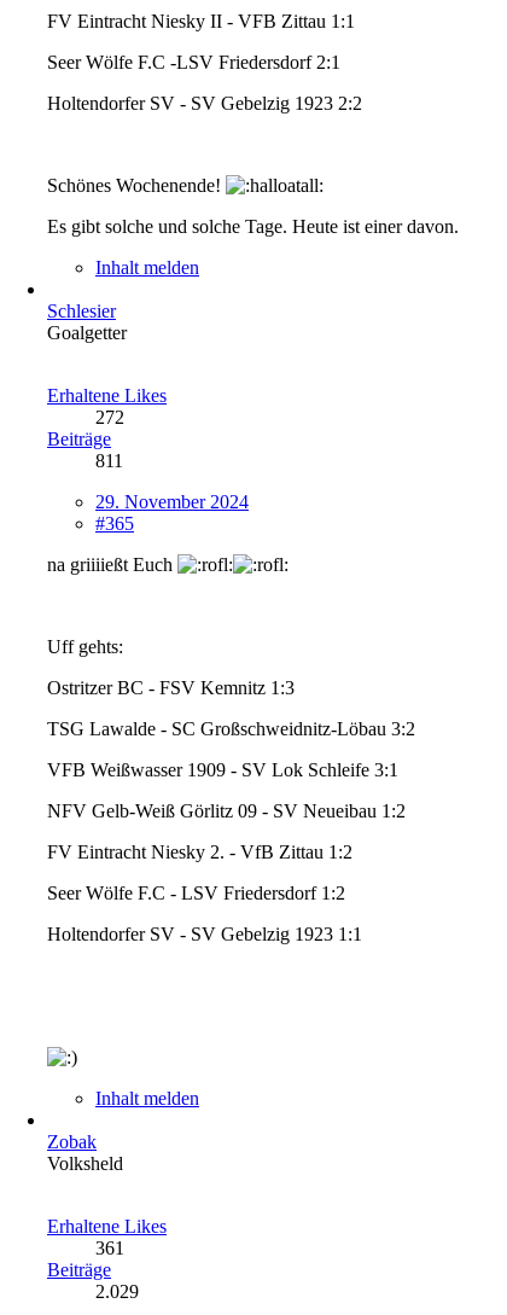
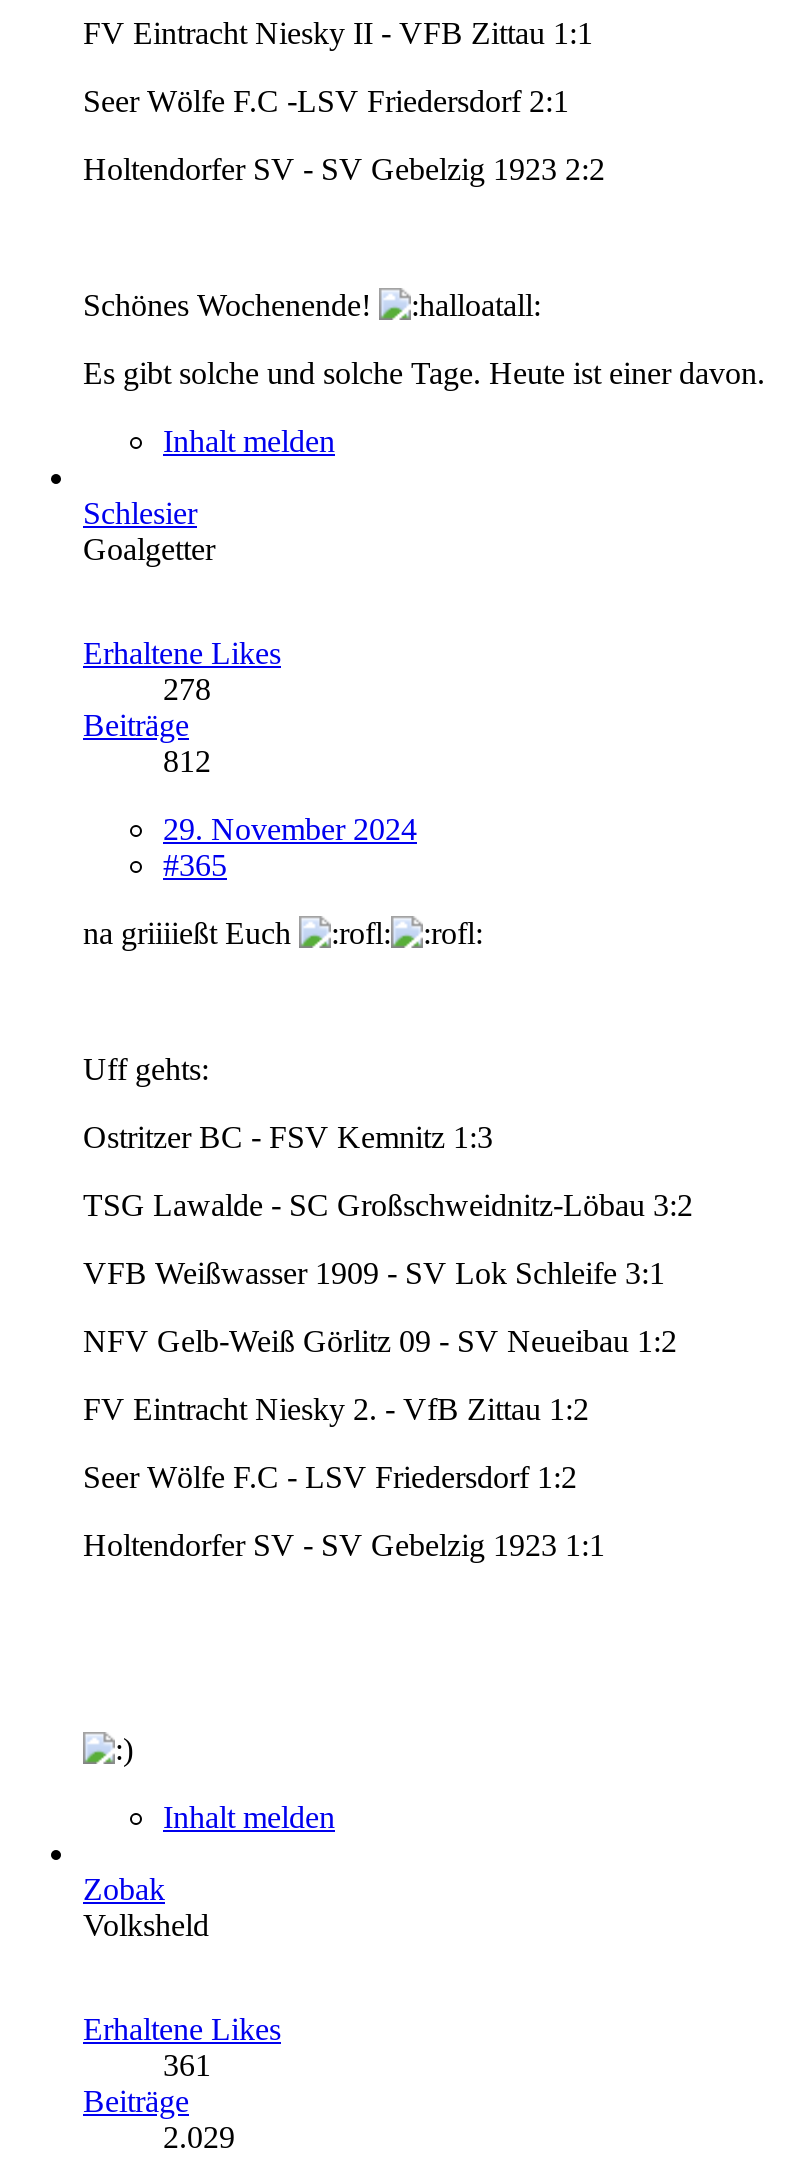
- 272
+ 278

- 811
+ 812
